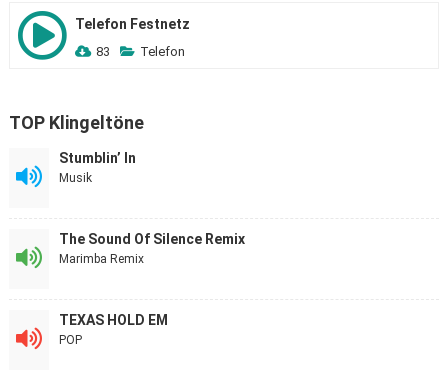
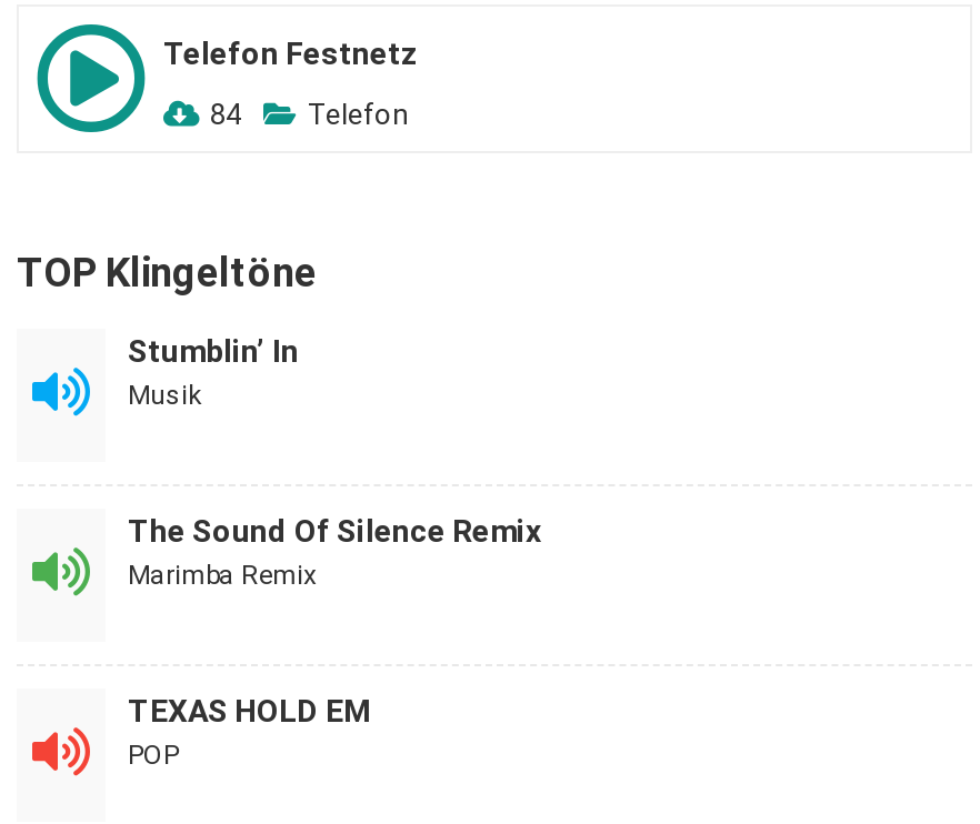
- 83 Telefon
+ 84 Telefon
